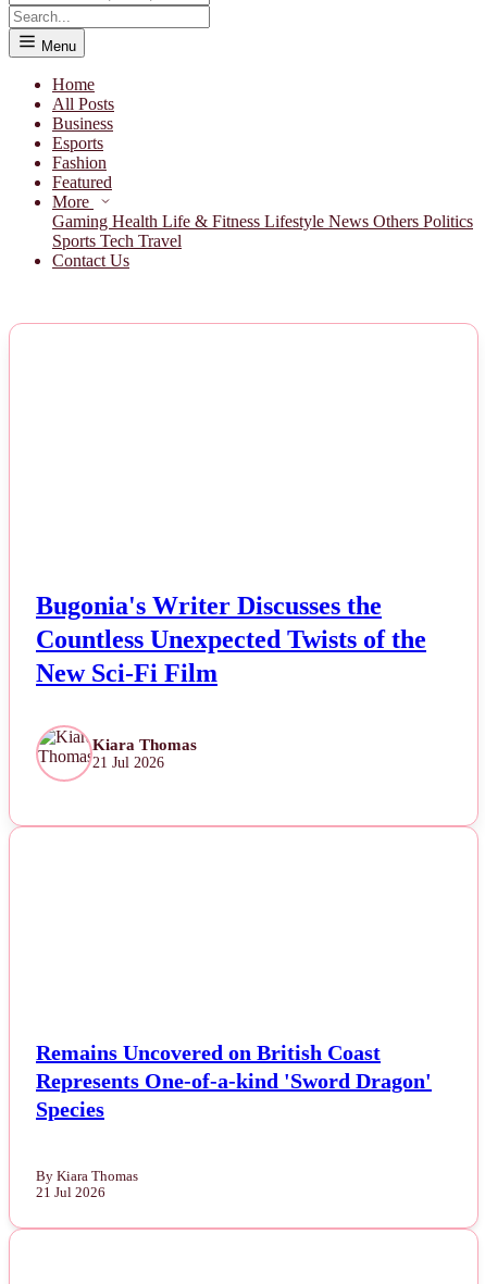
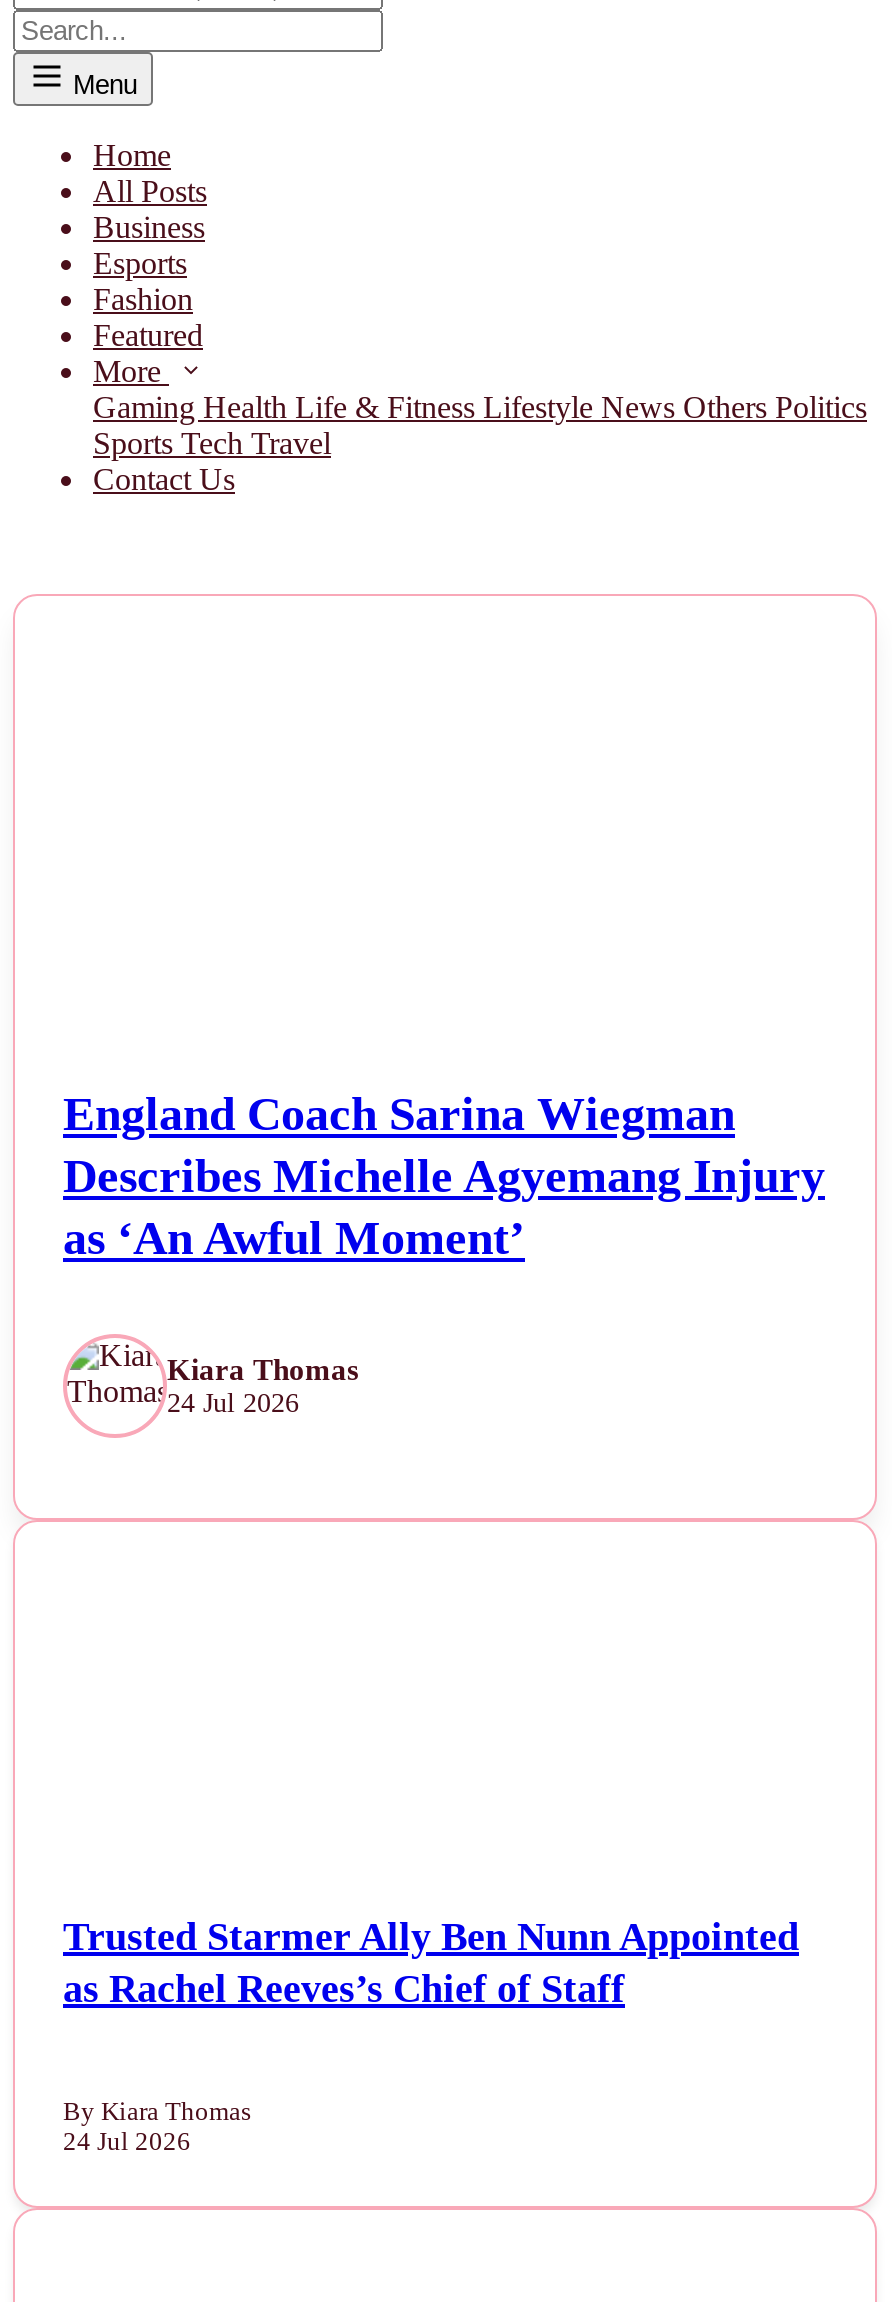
- Bugonia's Writer Discusses the
- Countless Unexpected Twists of the
- New Sci-Fi Film
+ England Coach Sarina Wiegman
+ Describes Michelle Agyemang Injury
+ as ‘An Awful Moment’

- 21 Jul 2026
+ 24 Jul 2026

- Remains Uncovered on British Coast
- Represents One-of-a-kind 'Sword Dragon'
- Species
+ Trusted Starmer Ally Ben Nunn Appointed
+ as Rachel Reeves’s Chief of Staff

- 21 Jul 2026
+ 24 Jul 2026
